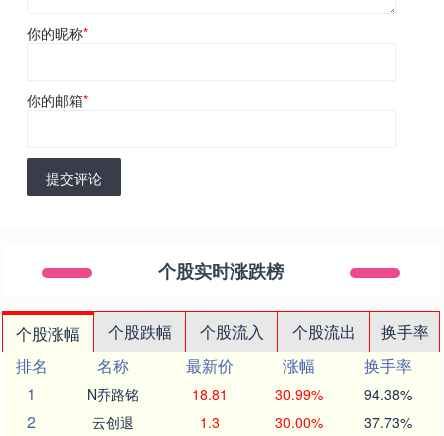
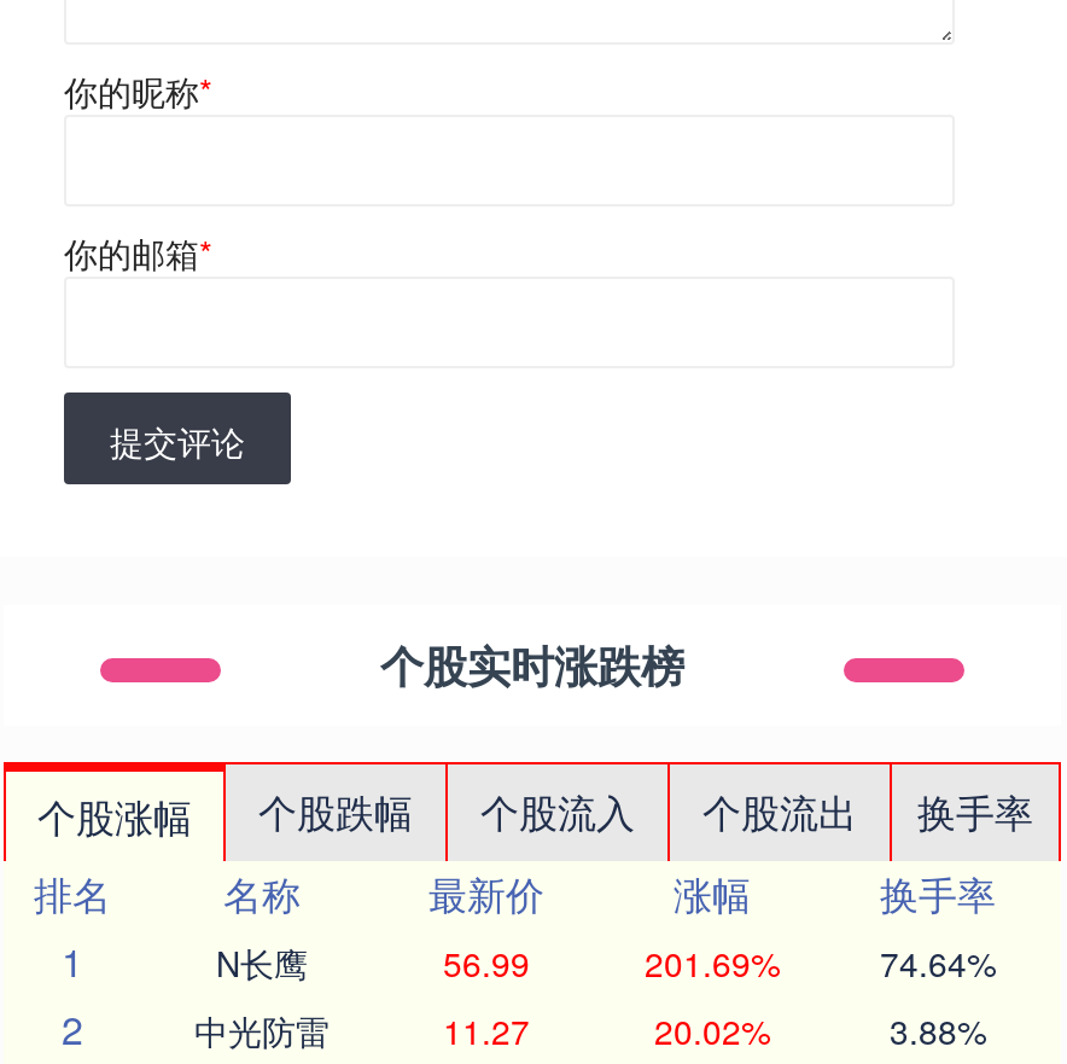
- N乔路铭
- 18.81
- 30.99%
- 94.38%
+ N长鹰
+ 56.99
+ 201.69%
+ 74.64%

- 云创退
- 1.3
- 30.00%
- 37.73%
+ 中光防雷
+ 11.27
+ 20.02%
+ 3.88%
